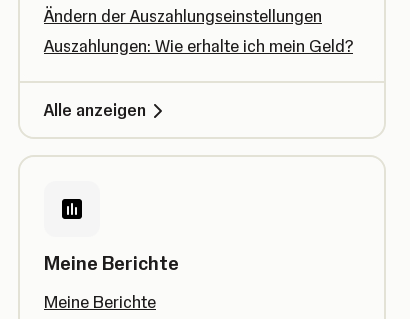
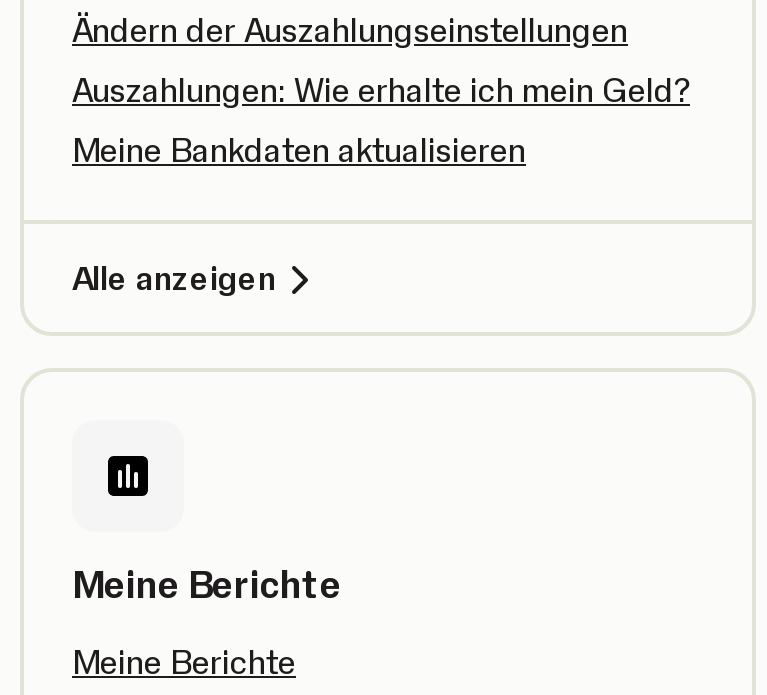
+ Meine Bankdaten aktualisieren
